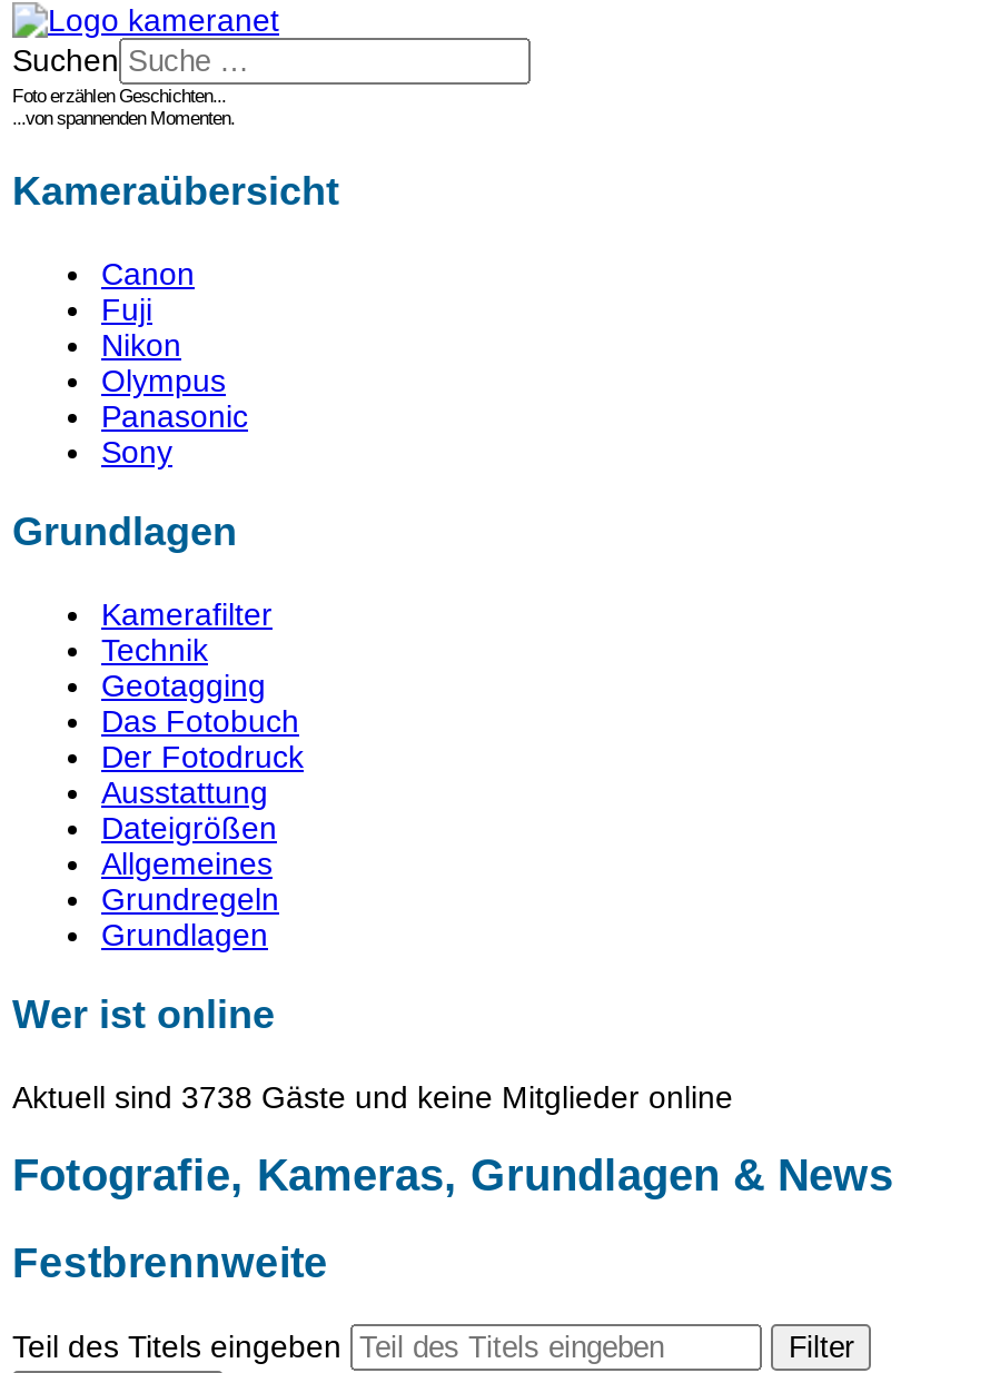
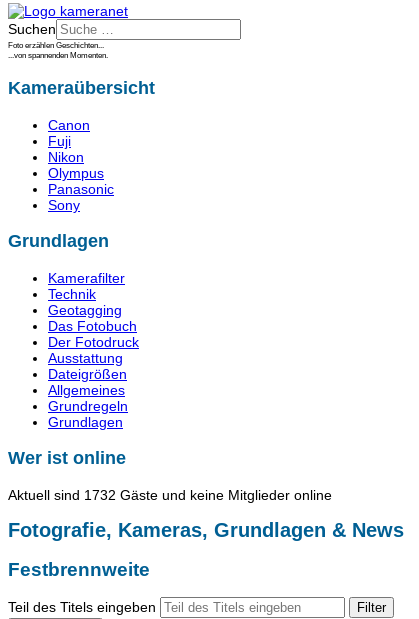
- Aktuell sind 3738 Gäste und keine Mitglieder online
+ Aktuell sind 1732 Gäste und keine Mitglieder online
